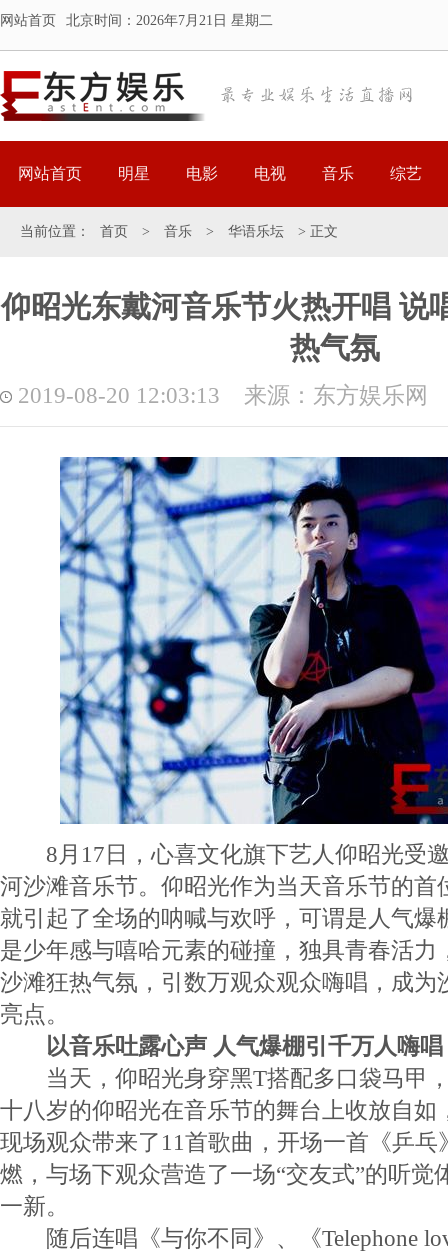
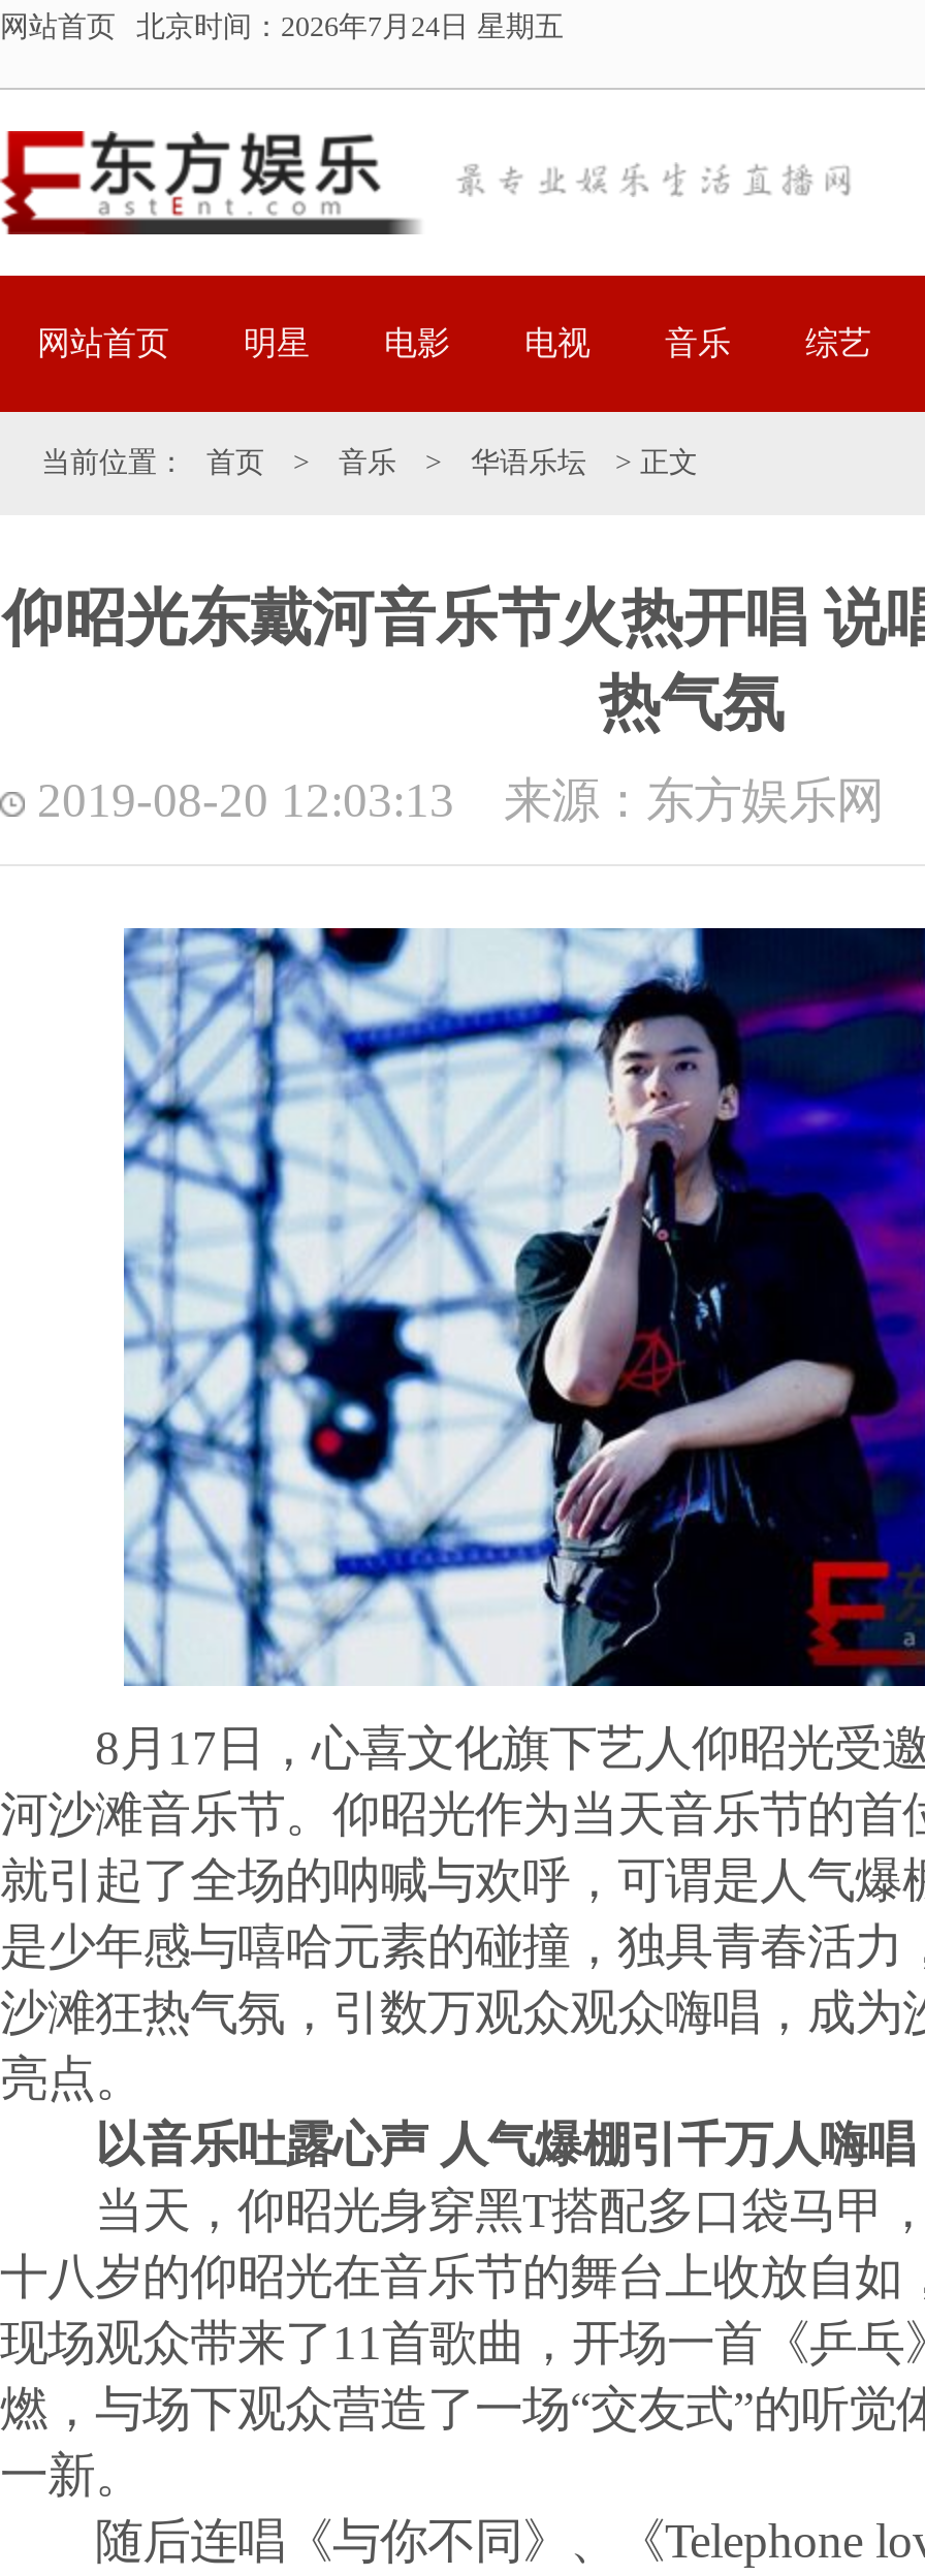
- 北京时间：2026年7月21日 星期二
+ 北京时间：2026年7月24日 星期五
